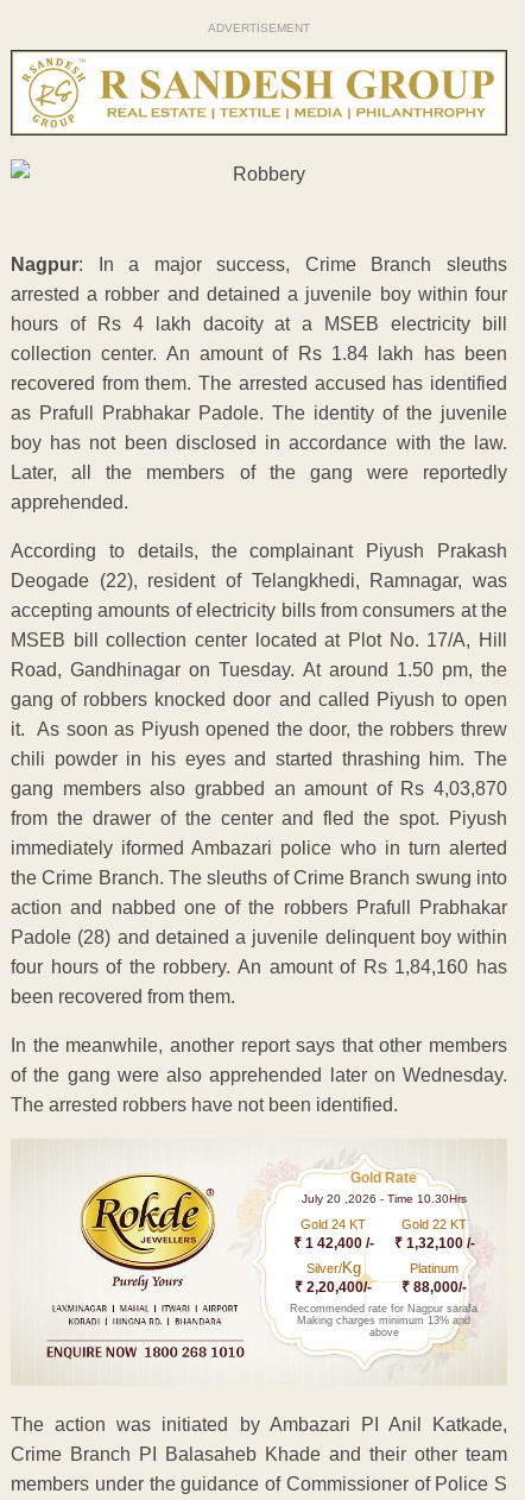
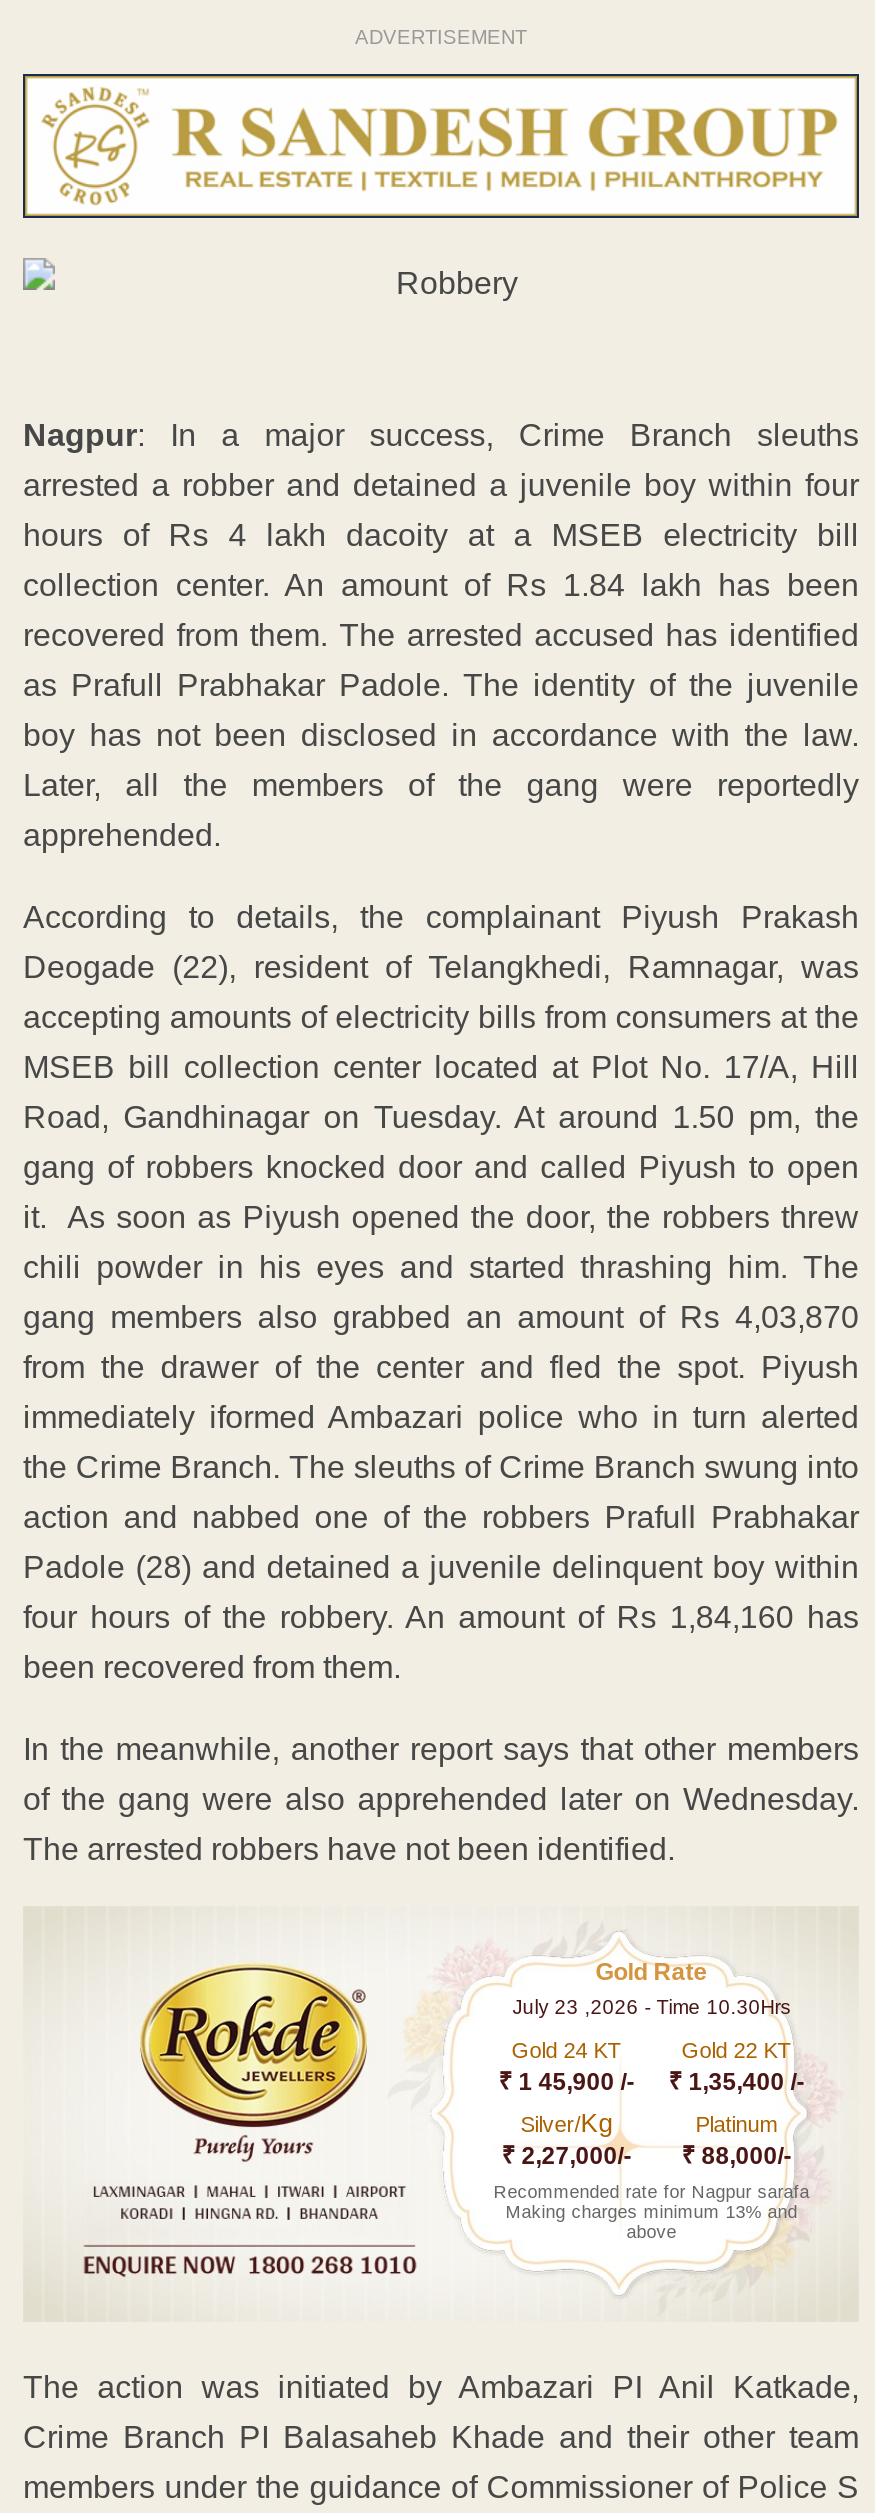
- July 20 ,2026 - Time 10.30Hrs
+ July 23 ,2026 - Time 10.30Hrs

- ₹ 1 42,400 /-
+ ₹ 1 45,900 /-

- ₹ 1,32,100 /-
+ ₹ 1,35,400 /-

- ₹ 2,20,400/- ₹ 88,000/-
+ ₹ 2,27,000/- ₹ 88,000/-
